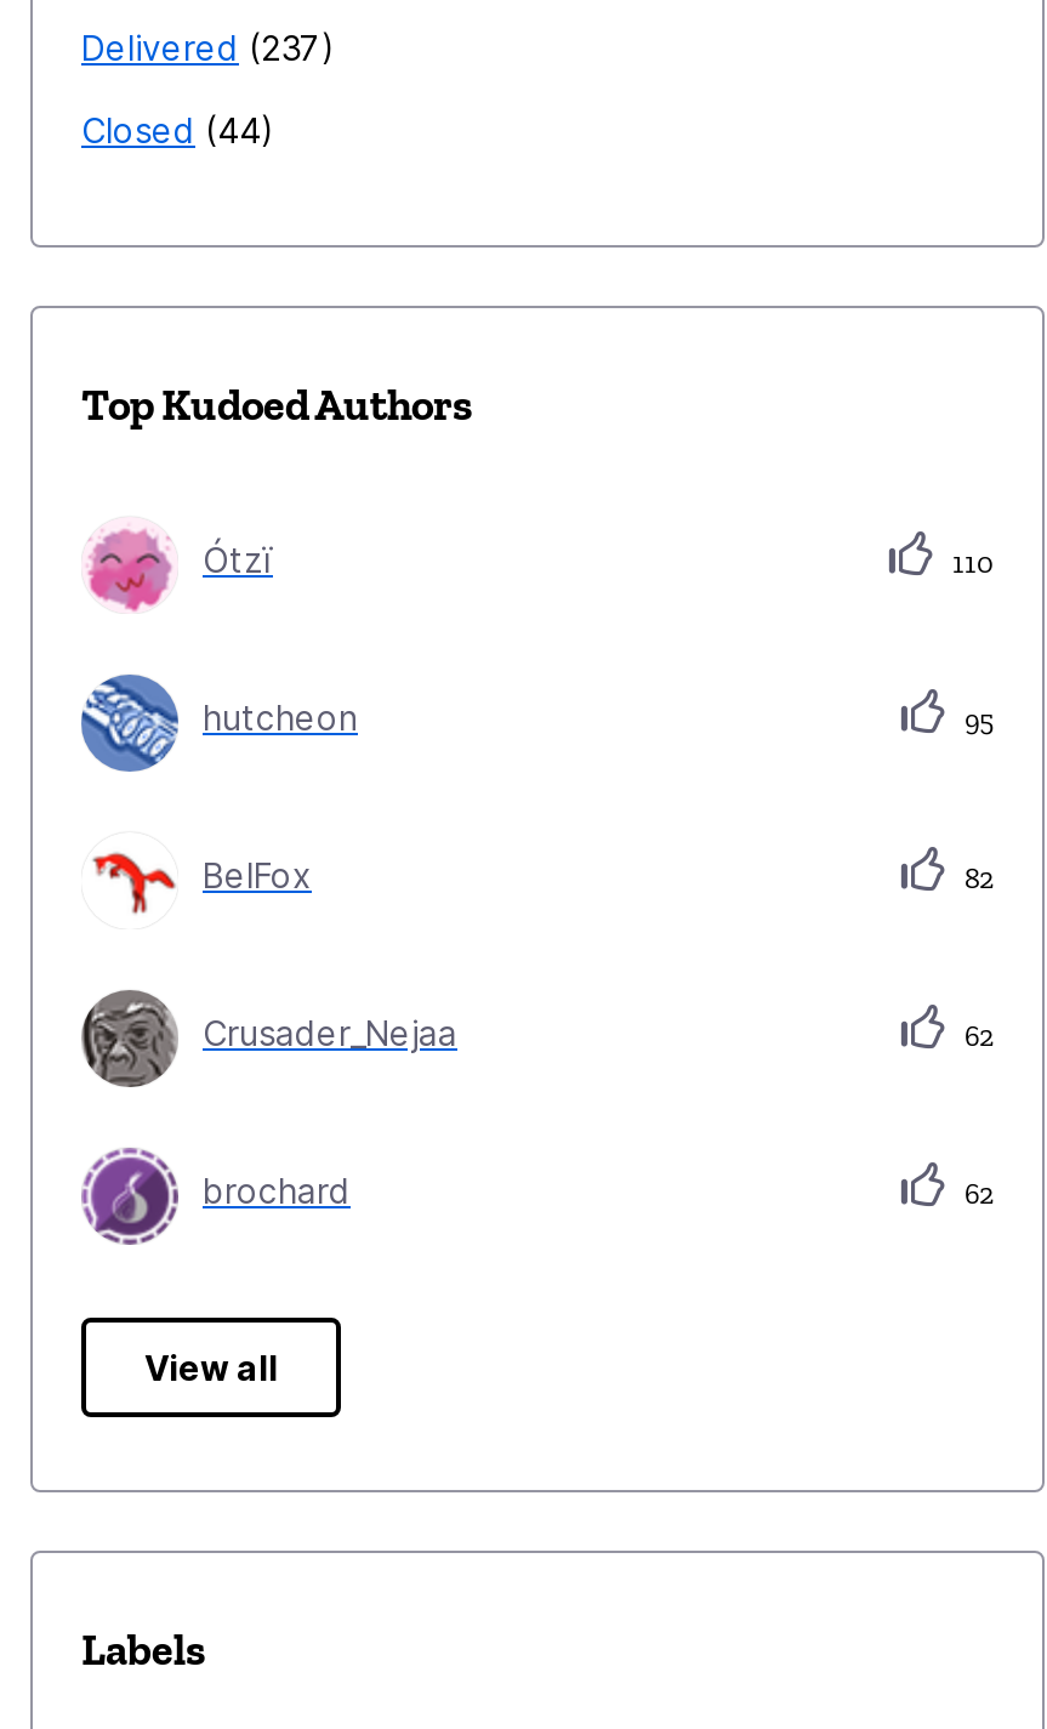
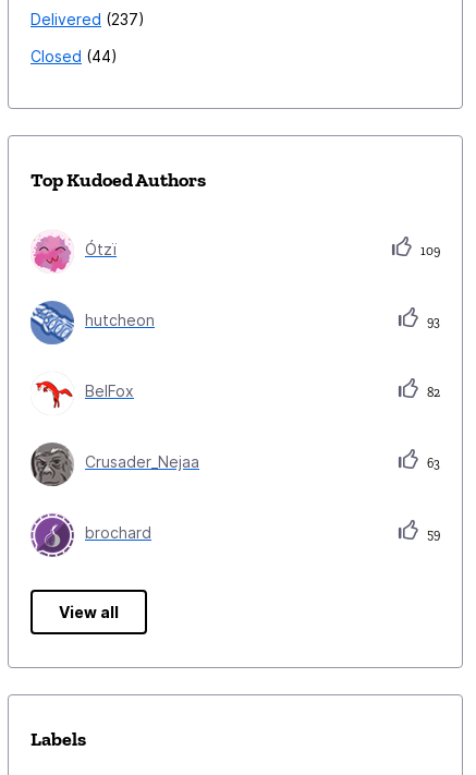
- 110
+ 109

- 95
+ 93

- 62
+ 63

- 62
+ 59
